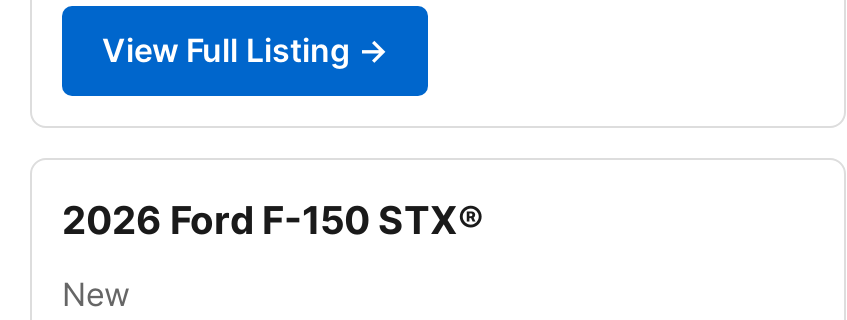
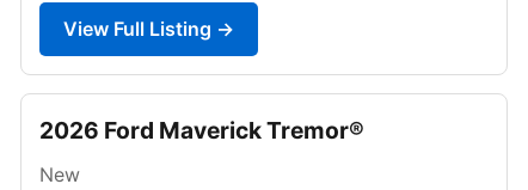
- 2026 Ford F-150 STX®
+ 2026 Ford Maverick Tremor®
